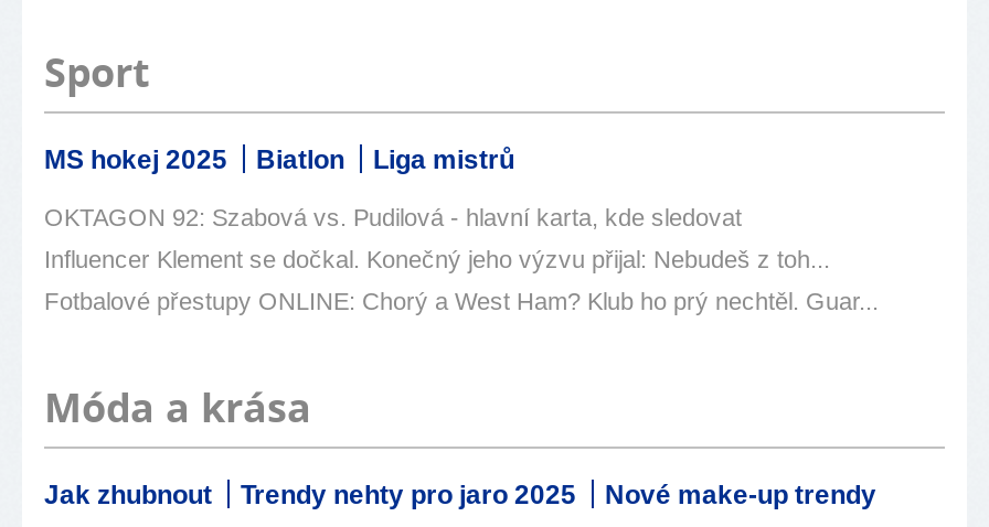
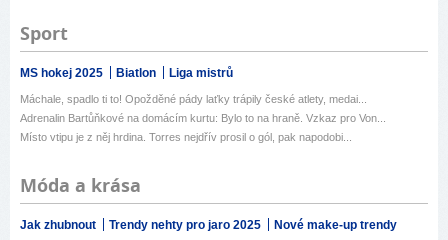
- OKTAGON 92: Szabová vs. Pudilová - hlavní karta, kde sledovat
+ Máchale, spadlo ti to! Opožděné pády laťky trápily české atlety, medai...

- Influencer Klement se dočkal. Konečný jeho výzvu přijal: Nebudeš z toh...
+ Adrenalin Bartůňkové na domácím kurtu: Bylo to na hraně. Vzkaz pro Von...

- Fotbalové přestupy ONLINE: Chorý a West Ham? Klub ho prý nechtěl. Guar...
+ Místo vtipu je z něj hrdina. Torres nejdřív prosil o gól, pak napodobi...
